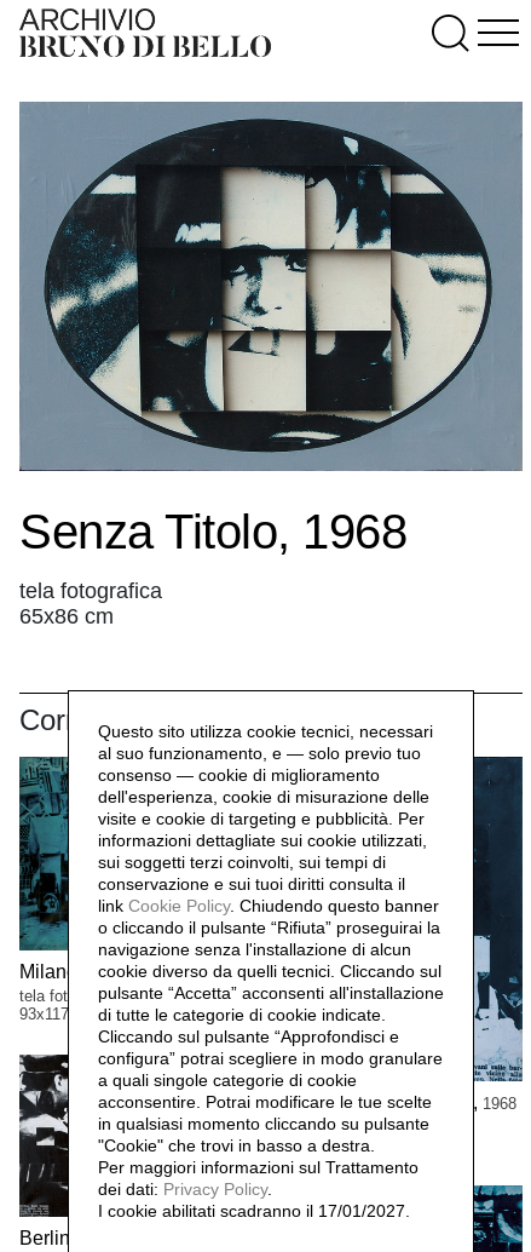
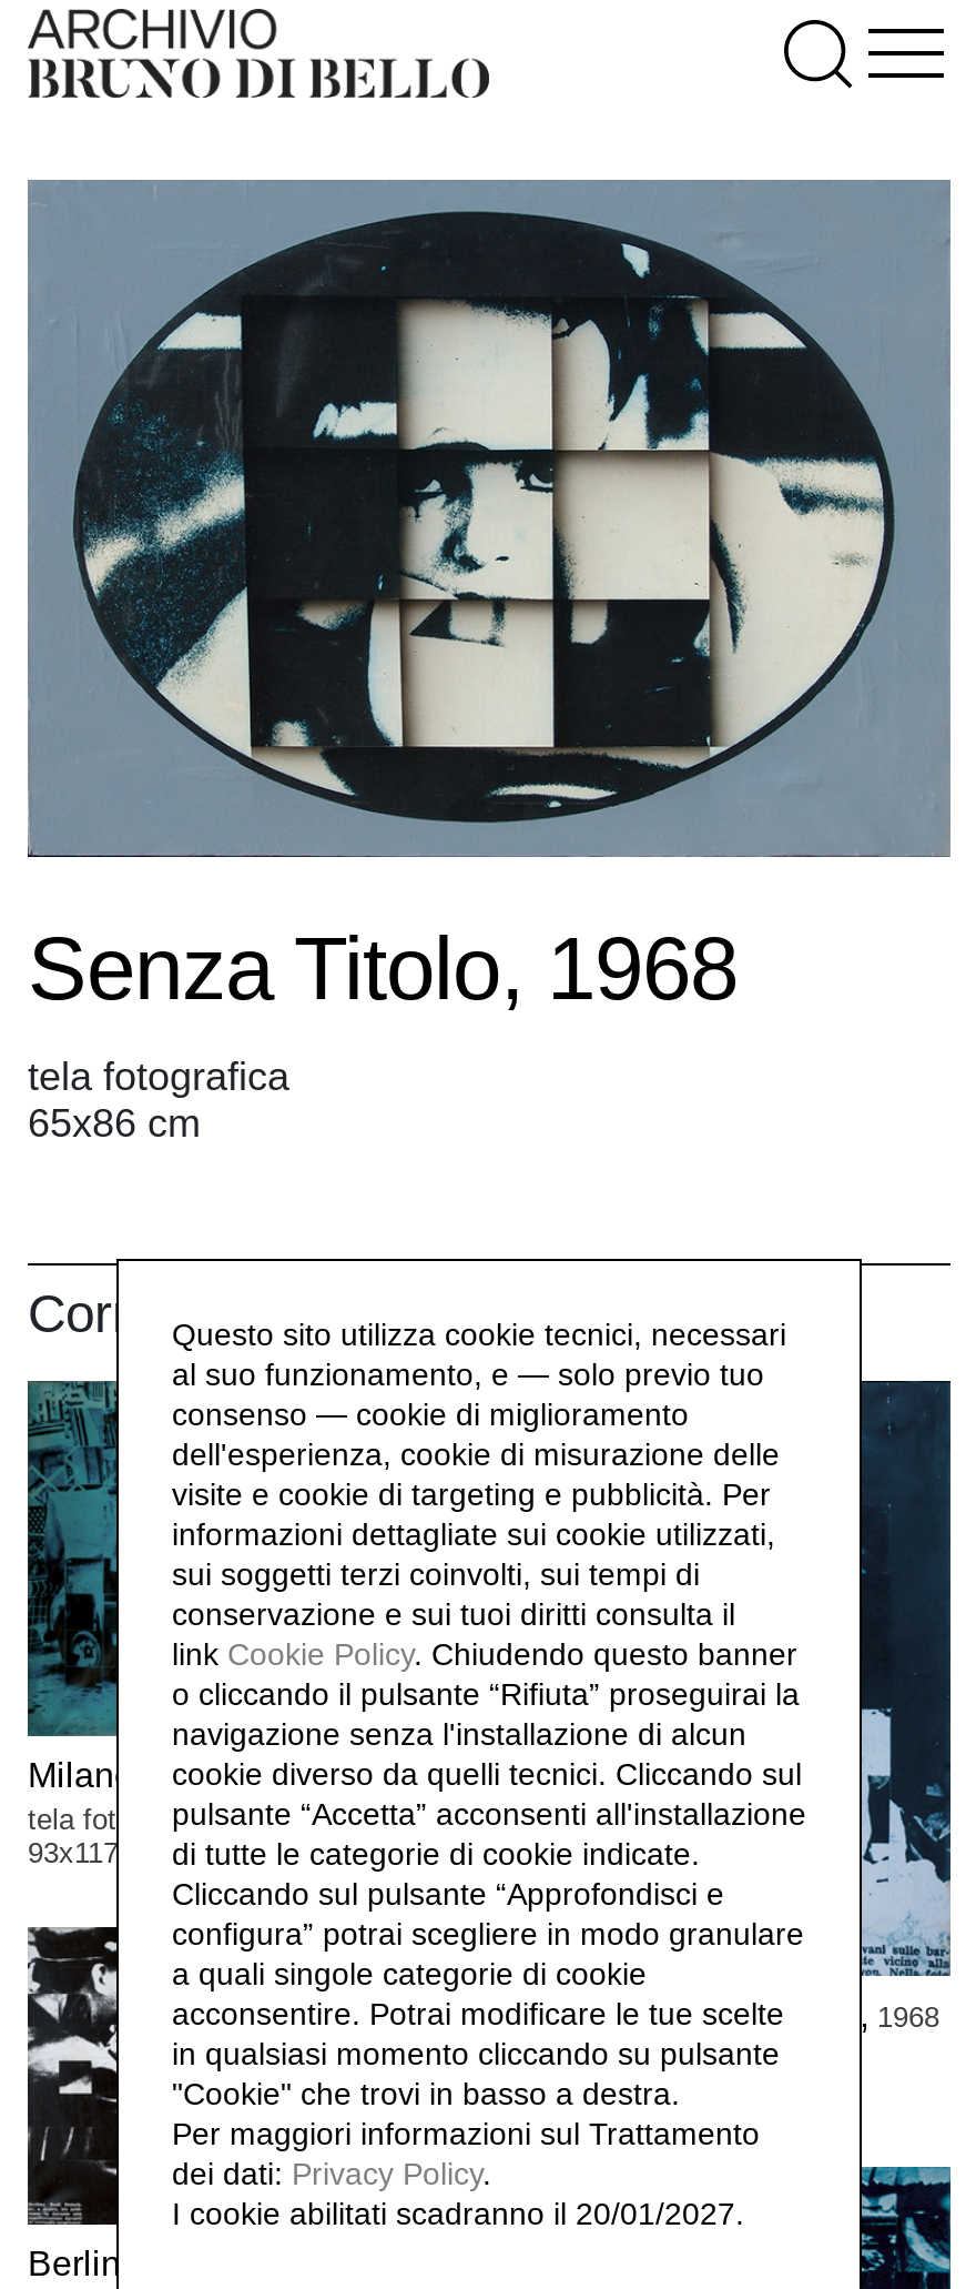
- I cookie abilitati scadranno il 17/01/2027.
+ I cookie abilitati scadranno il 20/01/2027.
